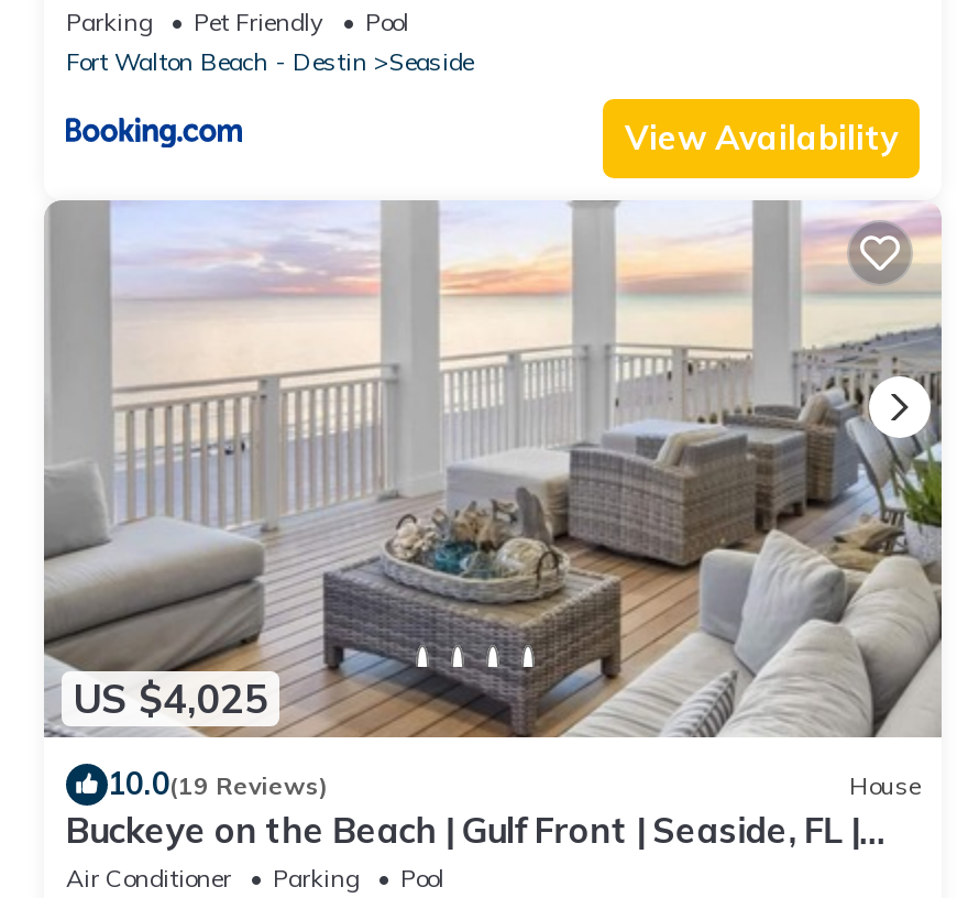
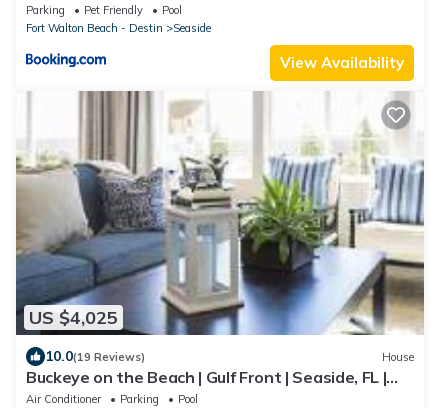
- [image]
+ [image]
